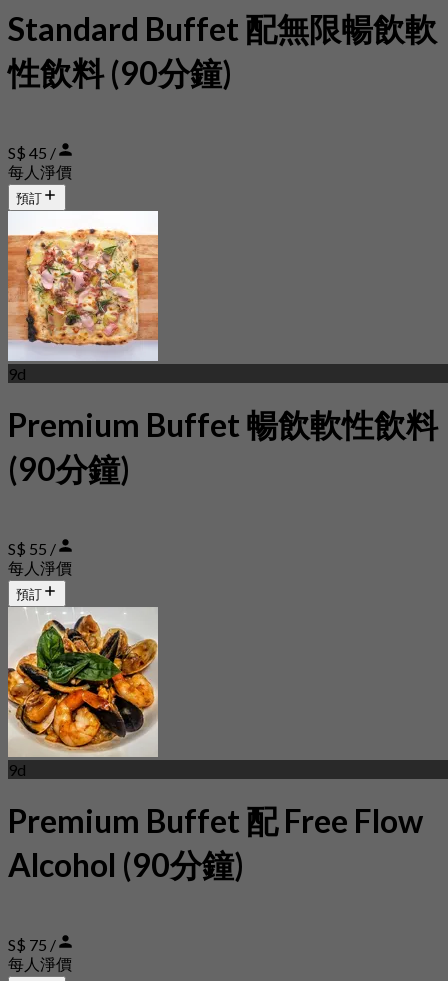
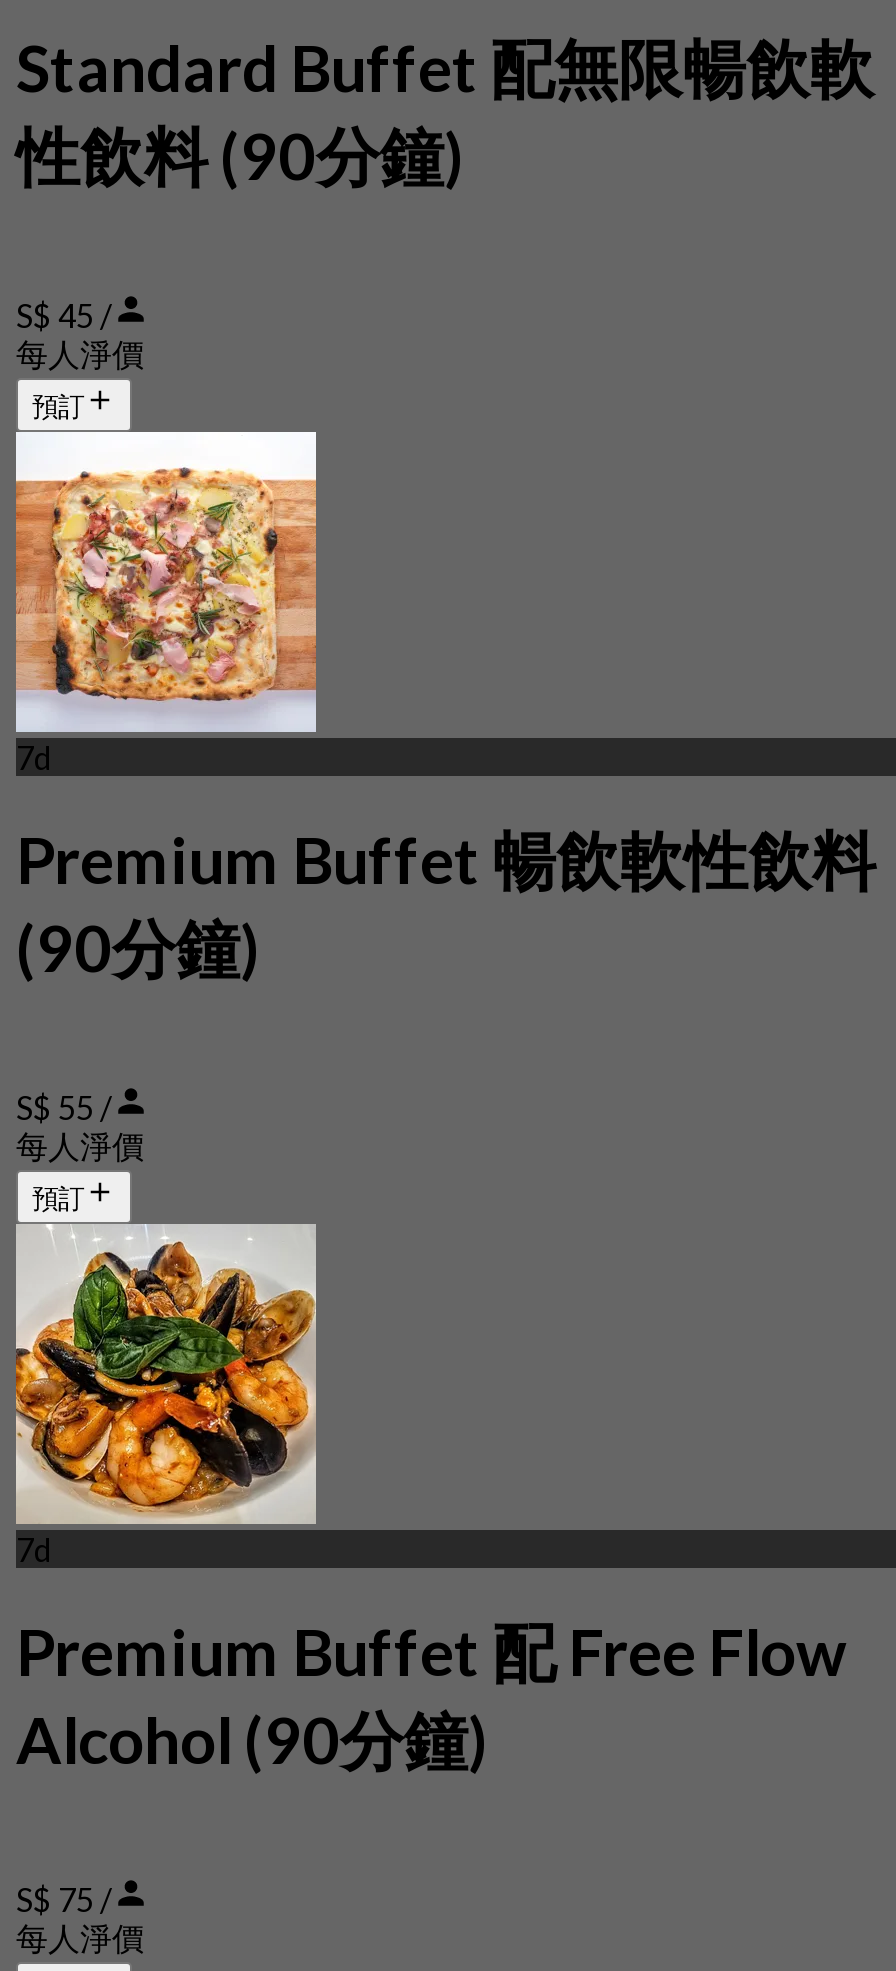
- 9d
+ 7d

- 9d
+ 7d
